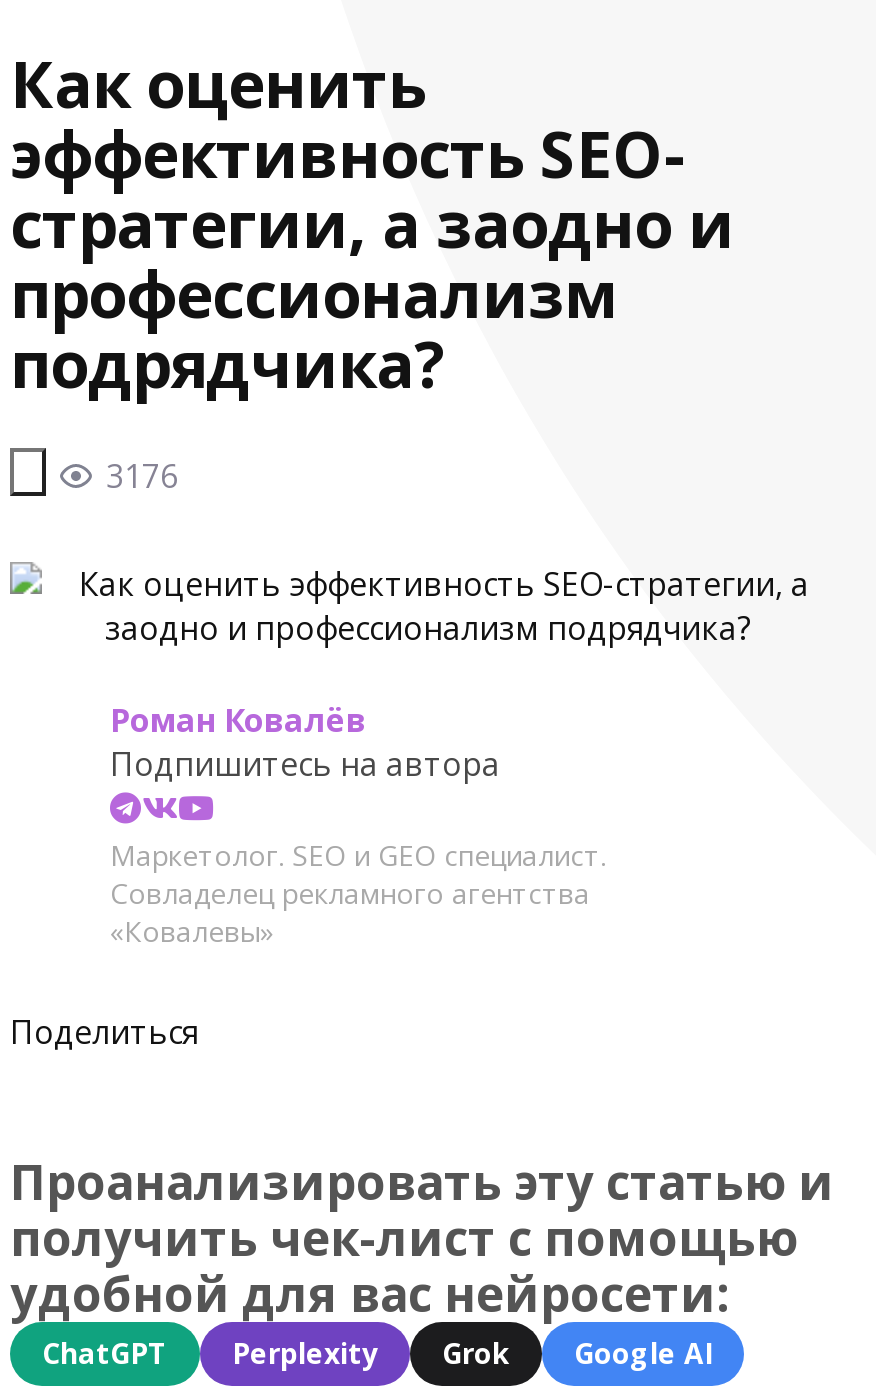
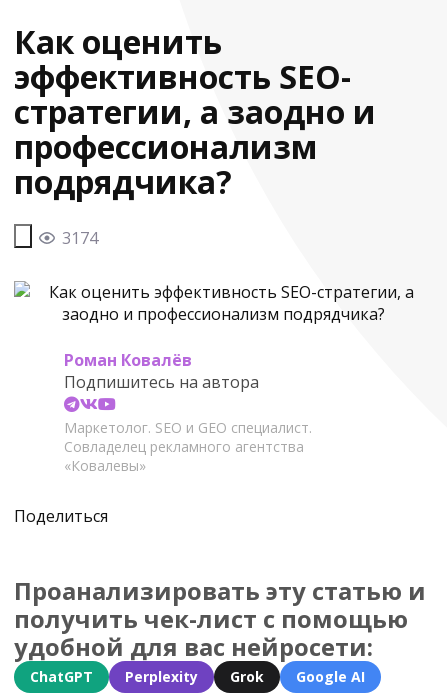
- 3176
+ 3174
